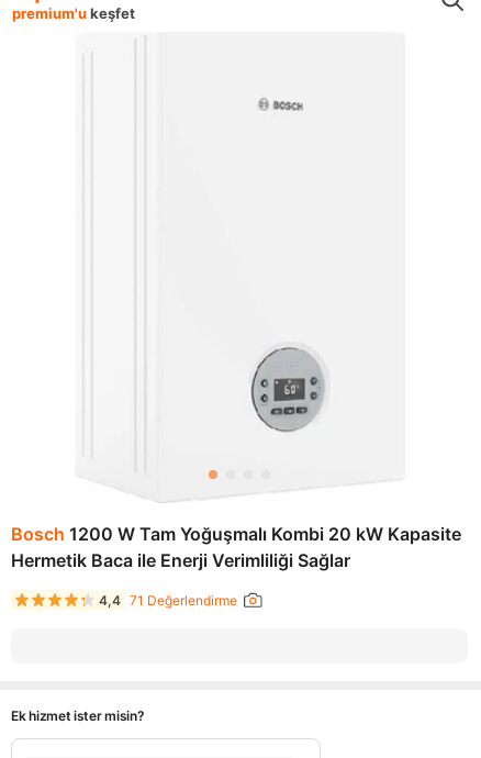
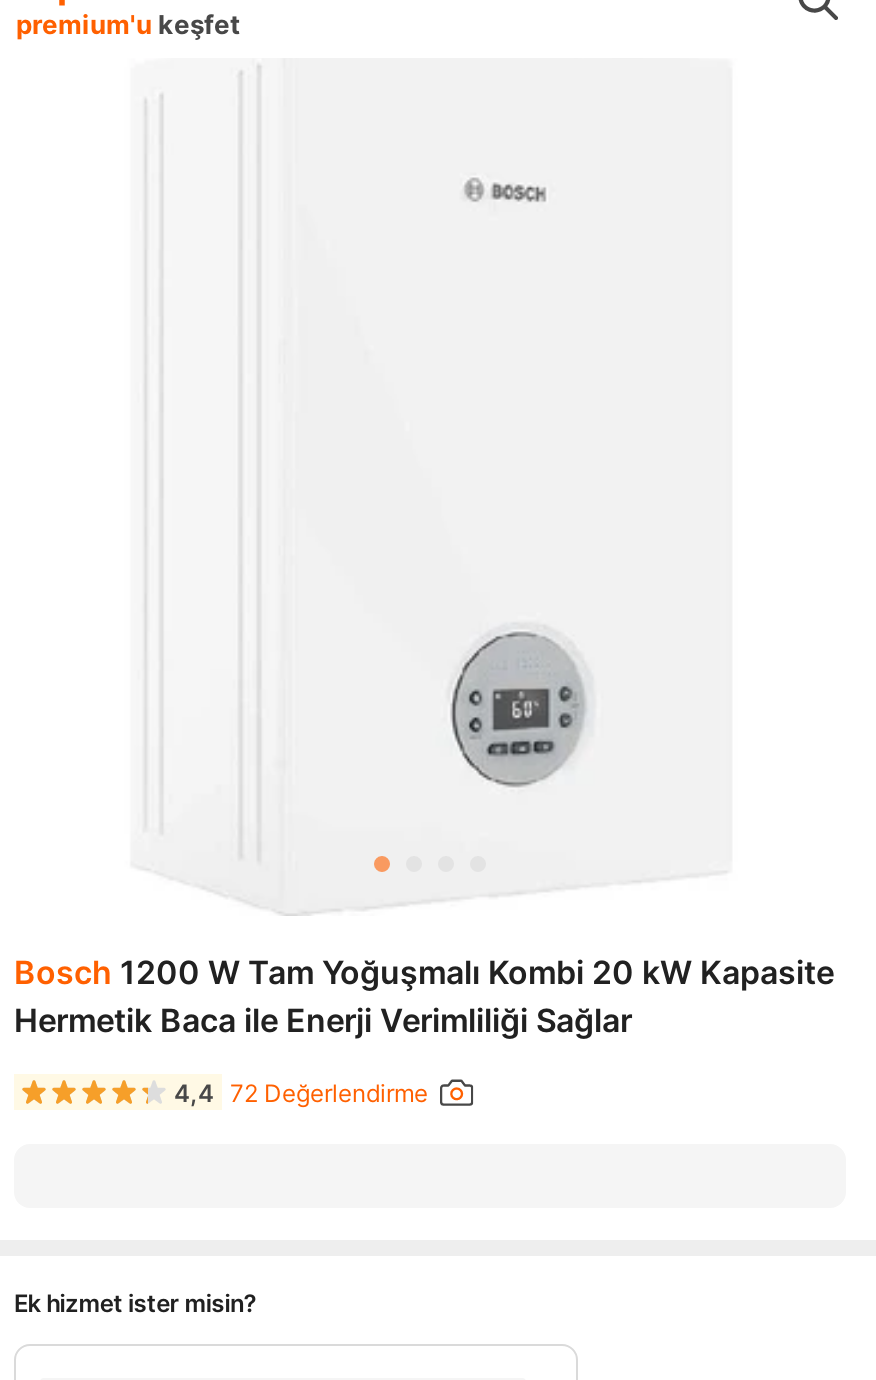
- 4,4 71 Değerlendirme
+ 4,4 72 Değerlendirme
